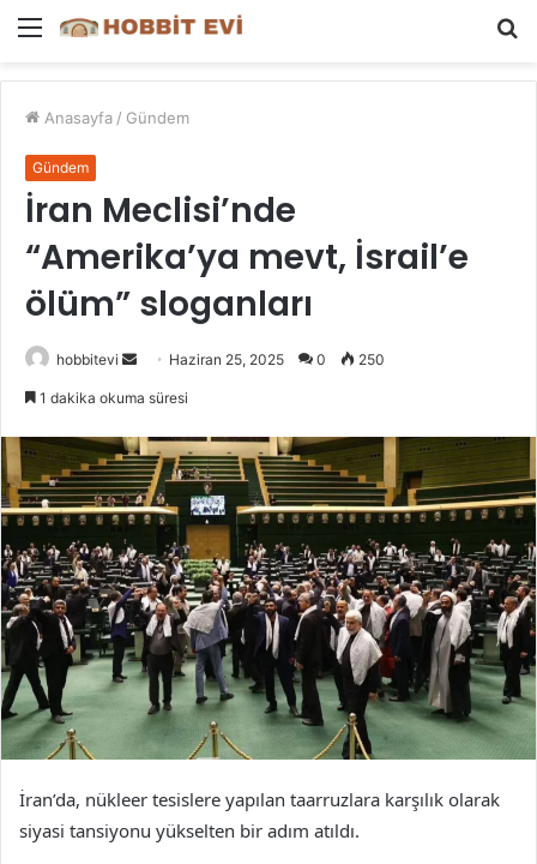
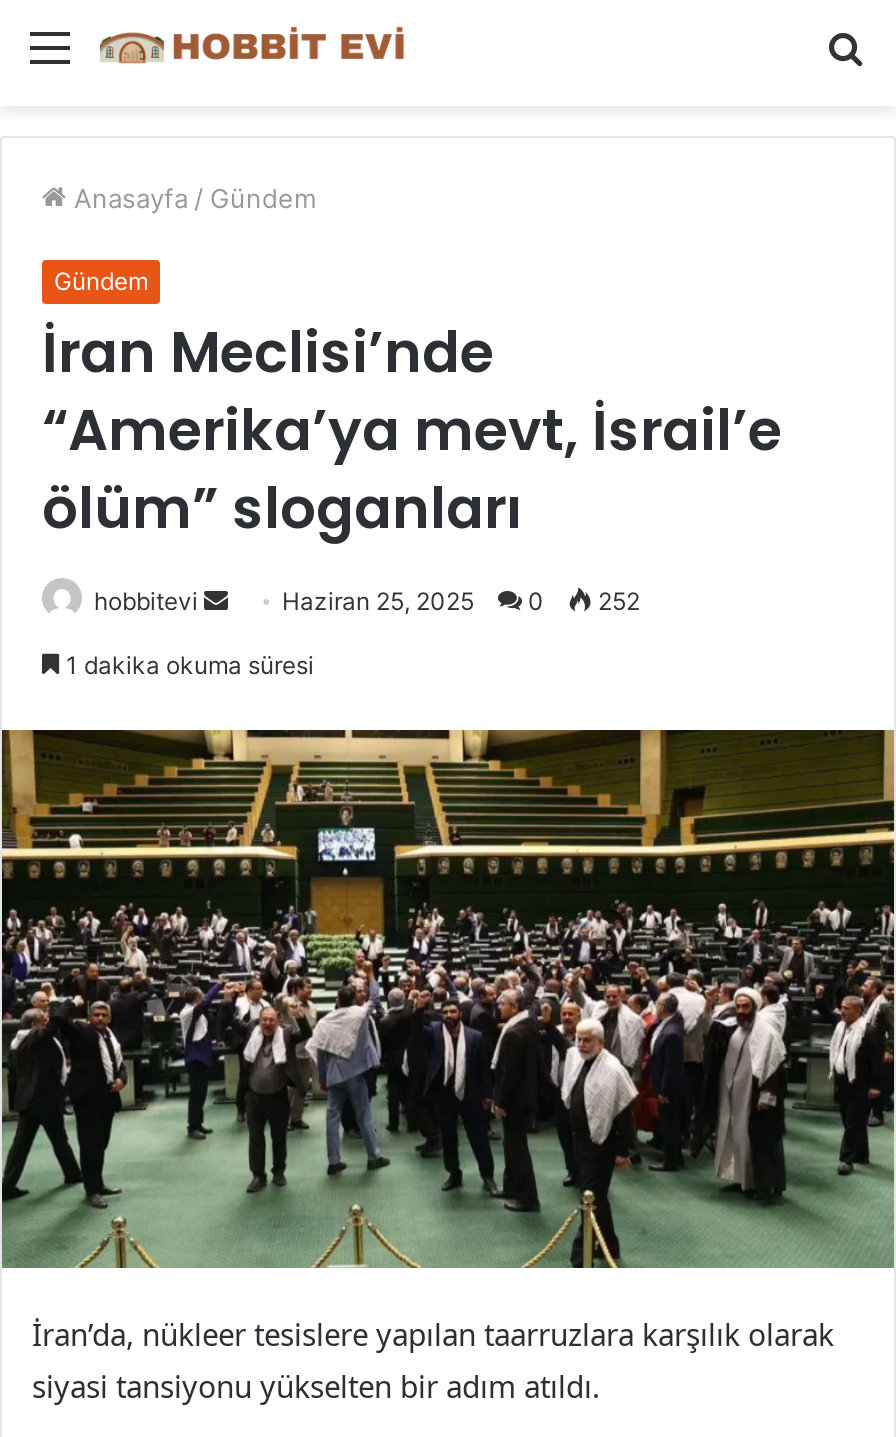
- 250
+ 252
